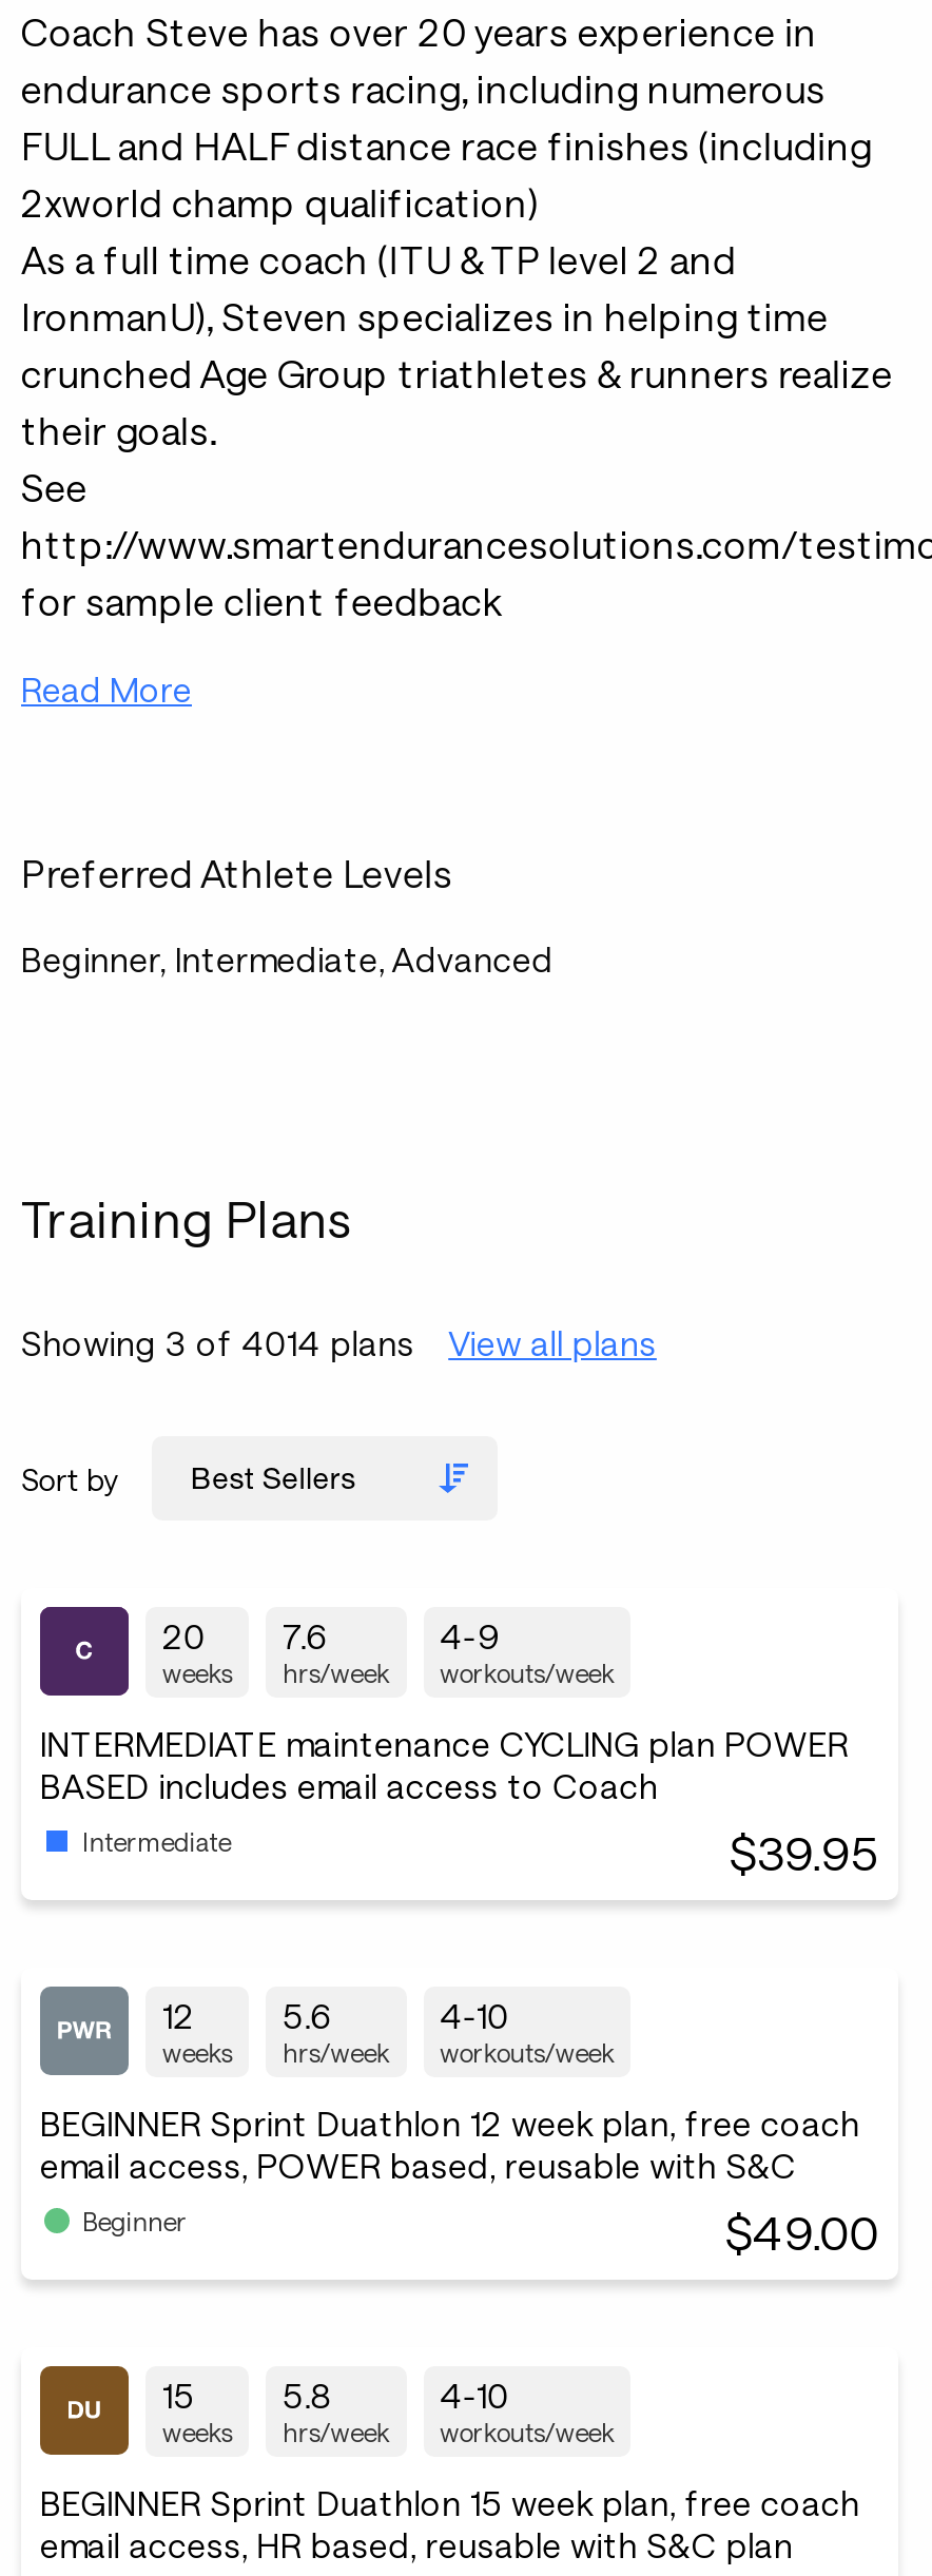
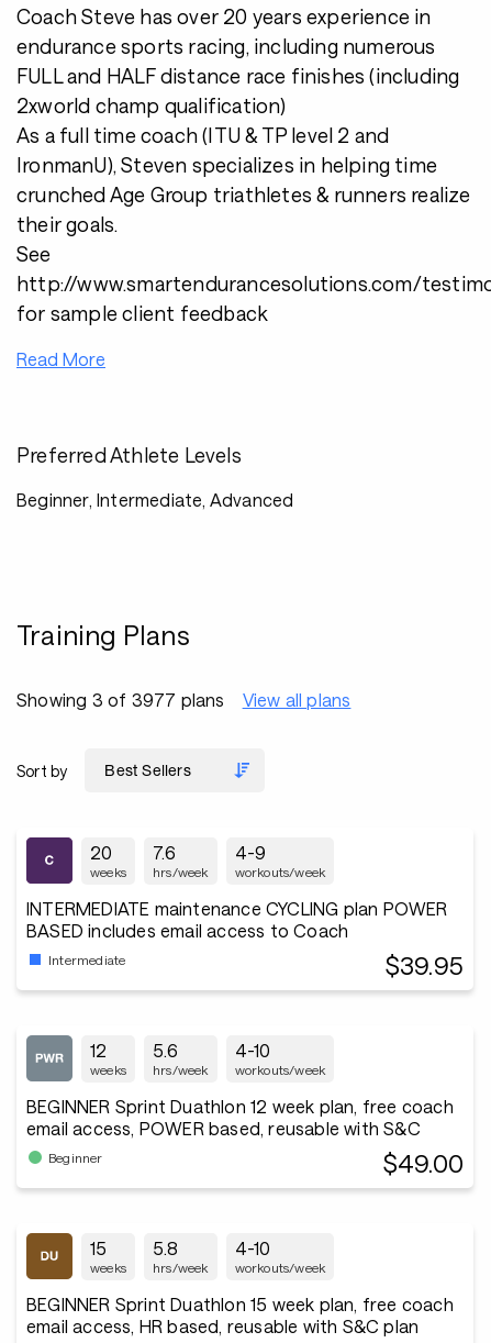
- Showing 3 of 4014 plans
+ Showing 3 of 3977 plans
